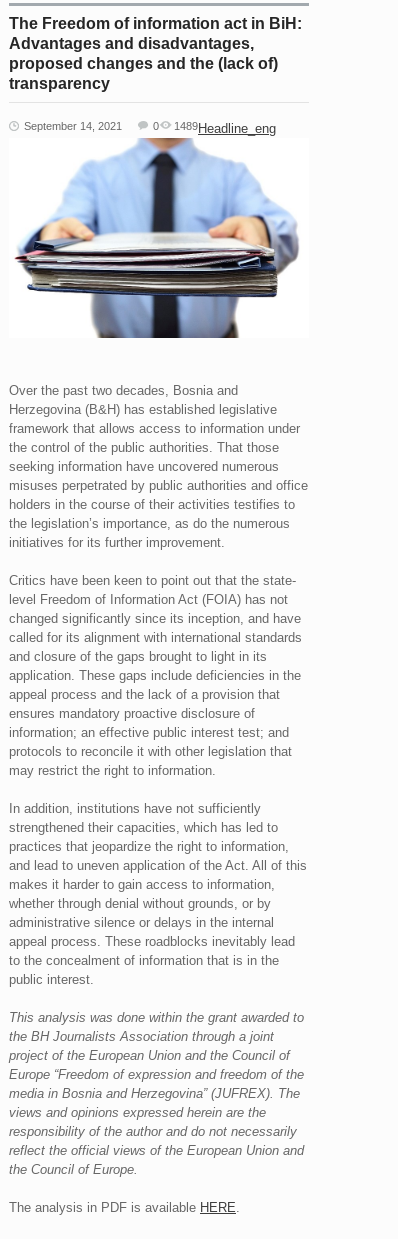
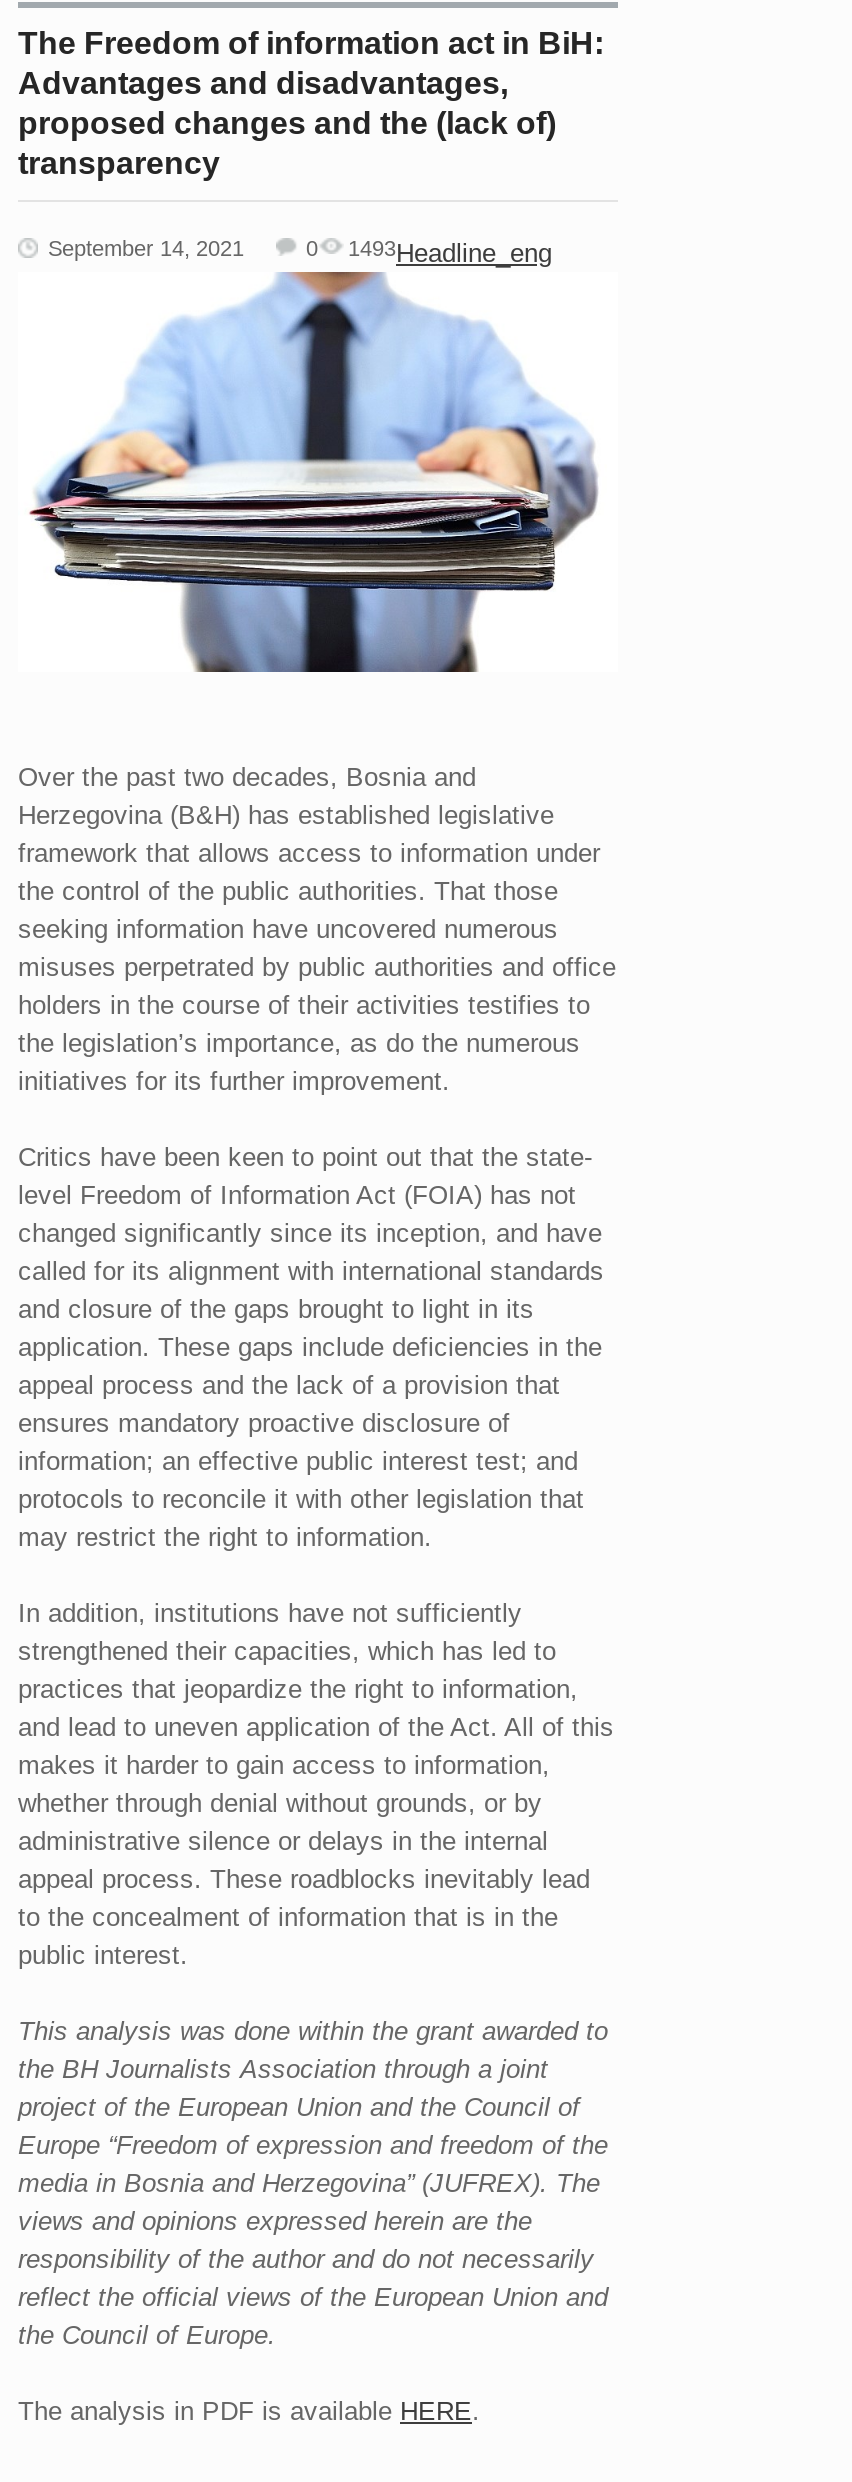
- 0 1489 Headline_eng
+ 0 1493 Headline_eng
